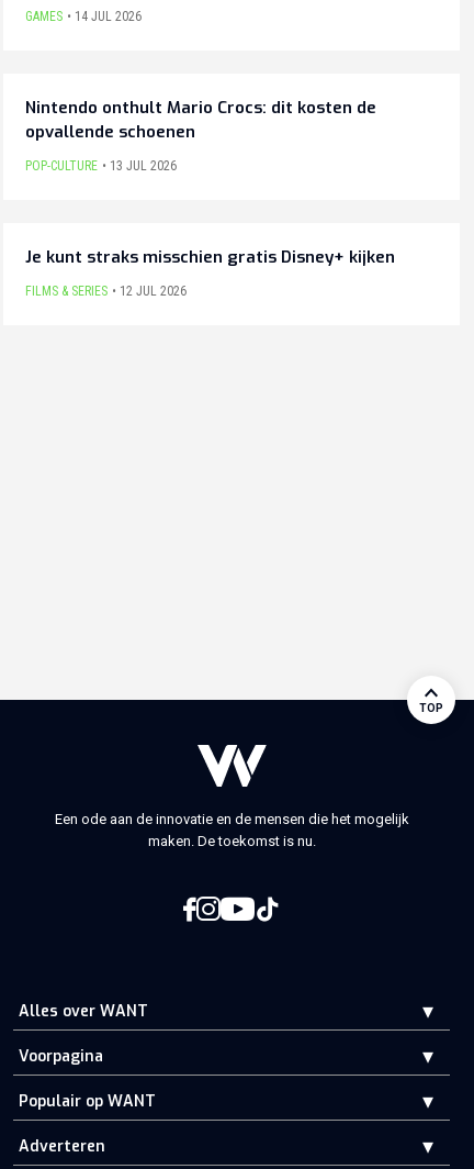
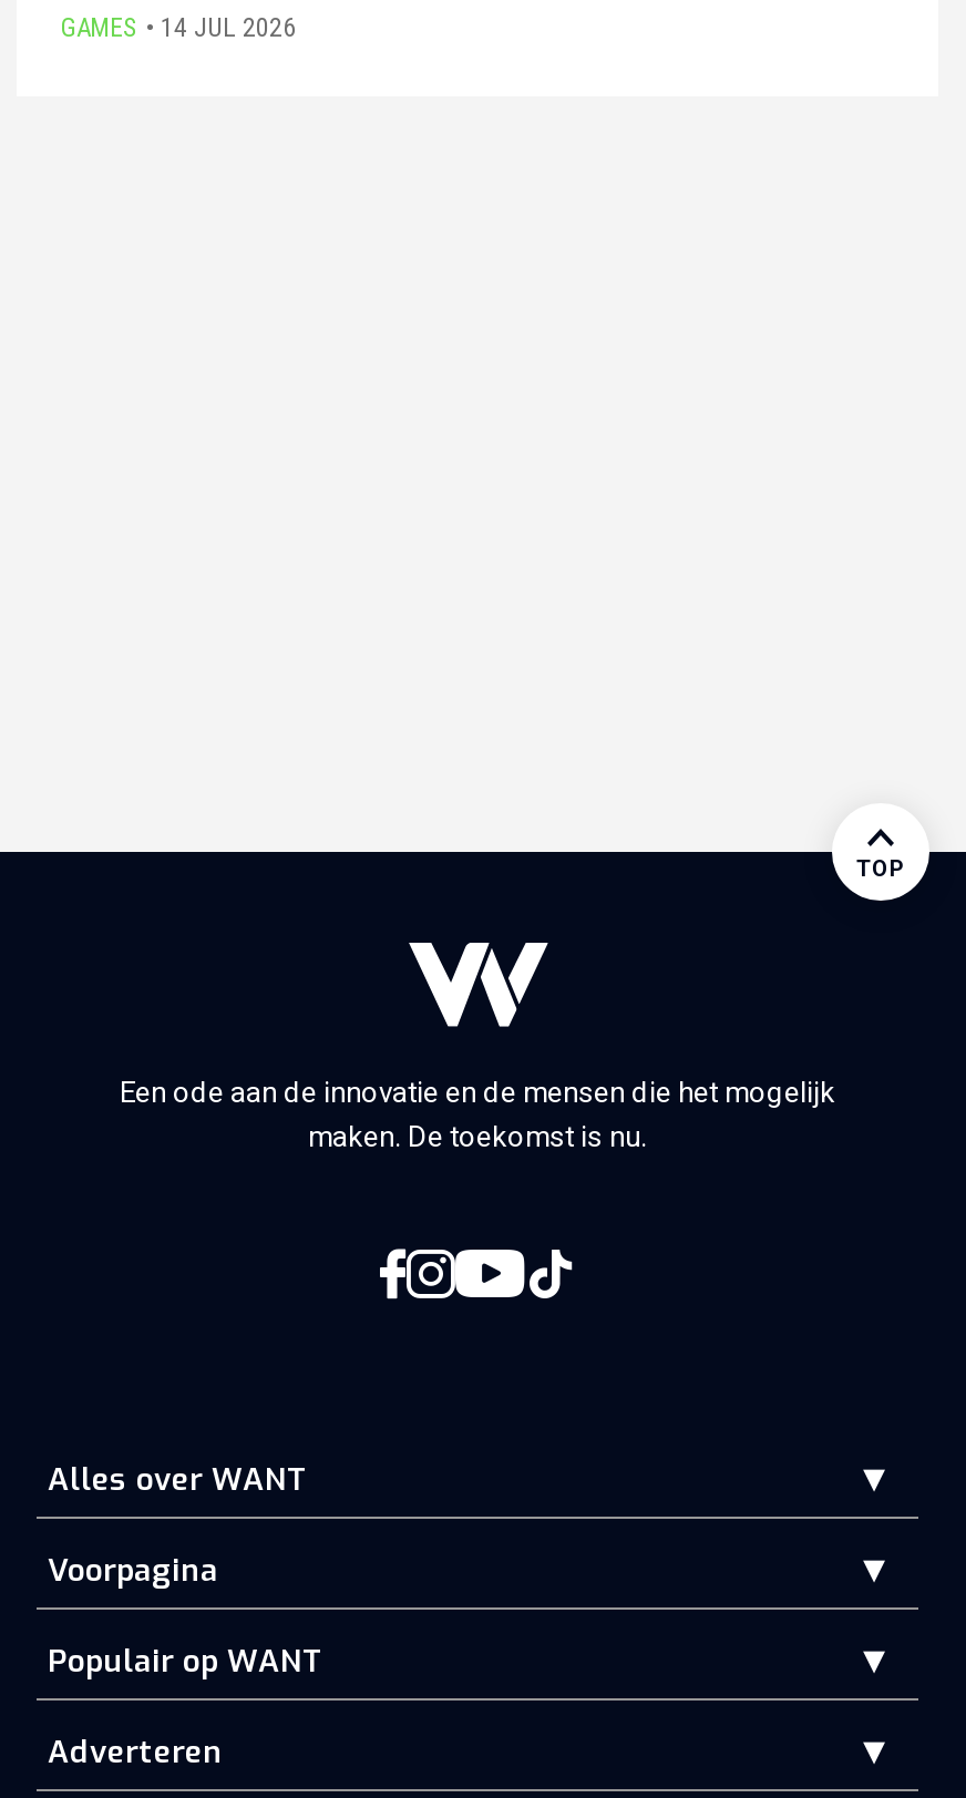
- Nintendo onthult Mario Crocs: dit kosten de
- opvallende schoenen
- POP-CULTURE 13 JUL 2026

- Je kunt straks misschien gratis Disney+ kijken
- FILMS & SERIES 12 JUL 2026
